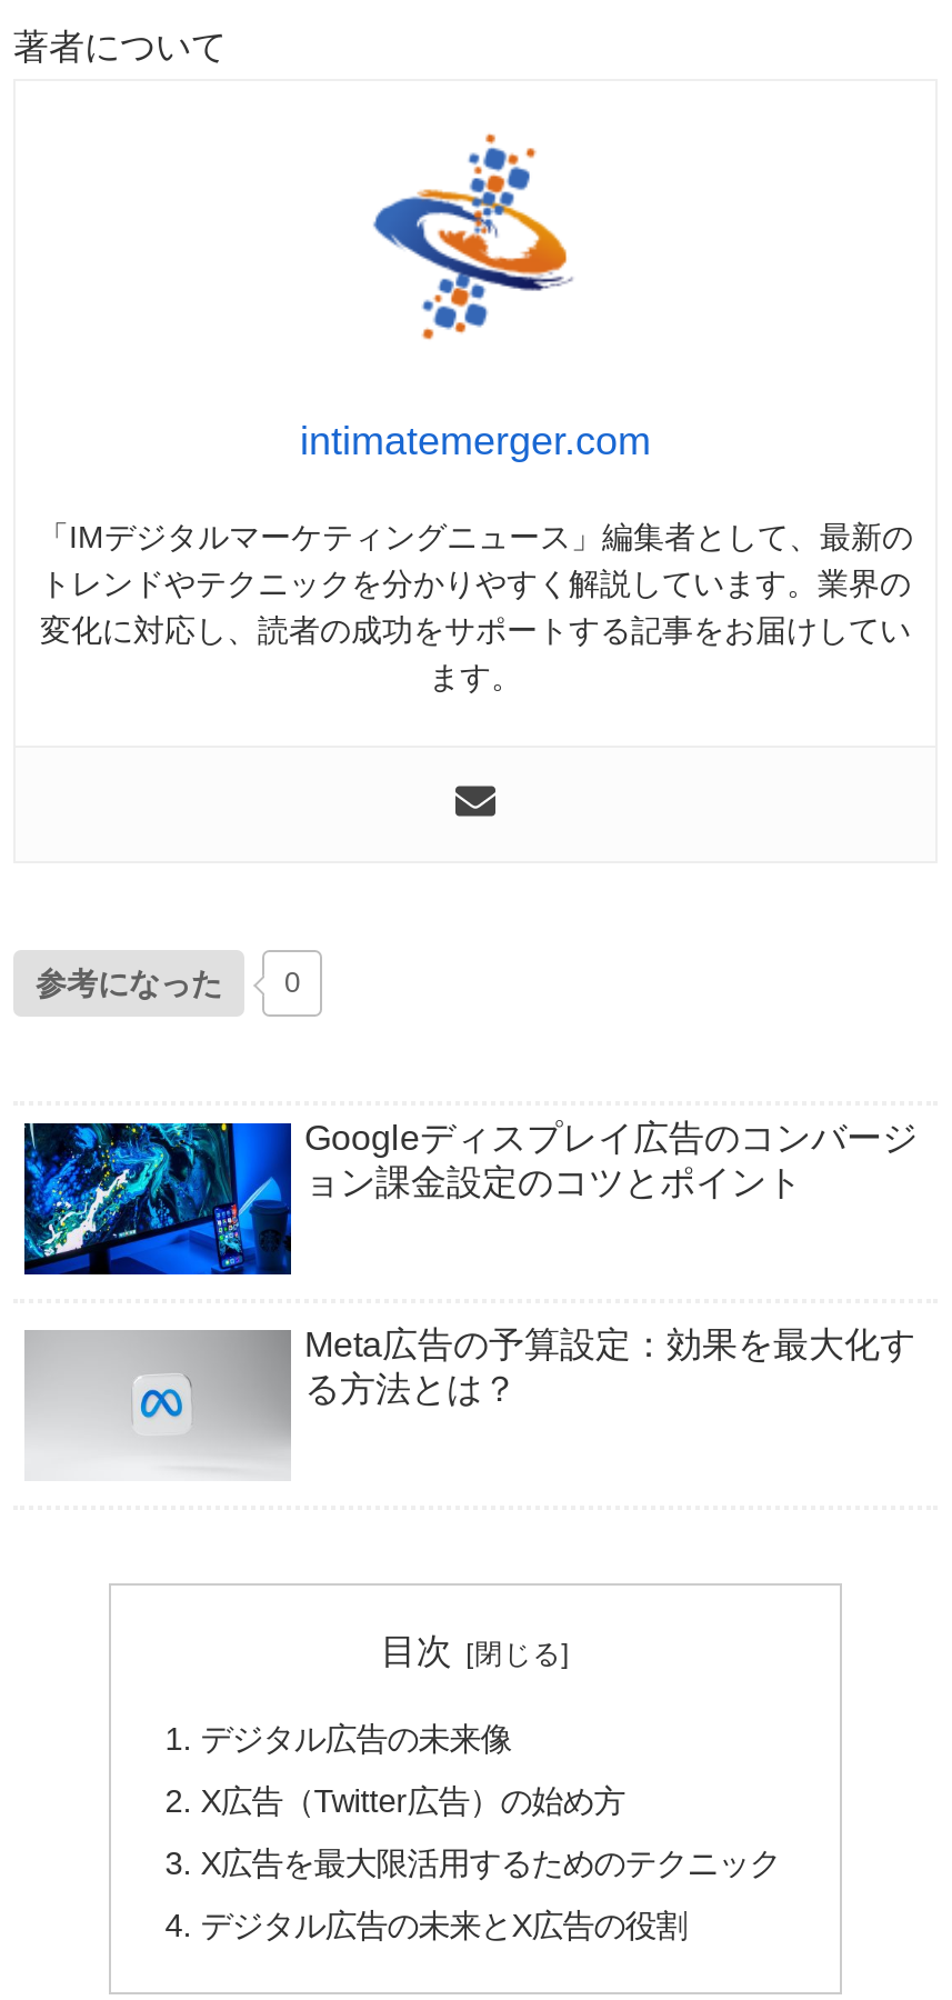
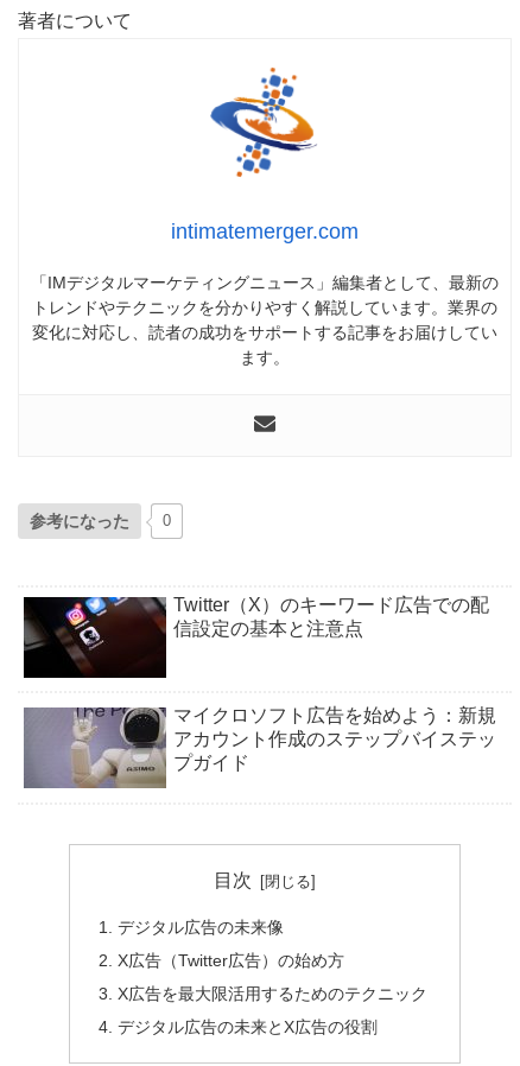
- [image]
- Googleディスプレイ広告のコンバージ
- ョン課金設定のコツとポイント
+ [image]
+ Twitter（X）のキーワード広告での配
+ 信設定の基本と注意点

- [image]
- Meta広告の予算設定：効果を最大化す
- る方法とは？
+ [image]
+ マイクロソフト広告を始めよう：新規
+ アカウント作成のステップバイステッ
+ プガイド
